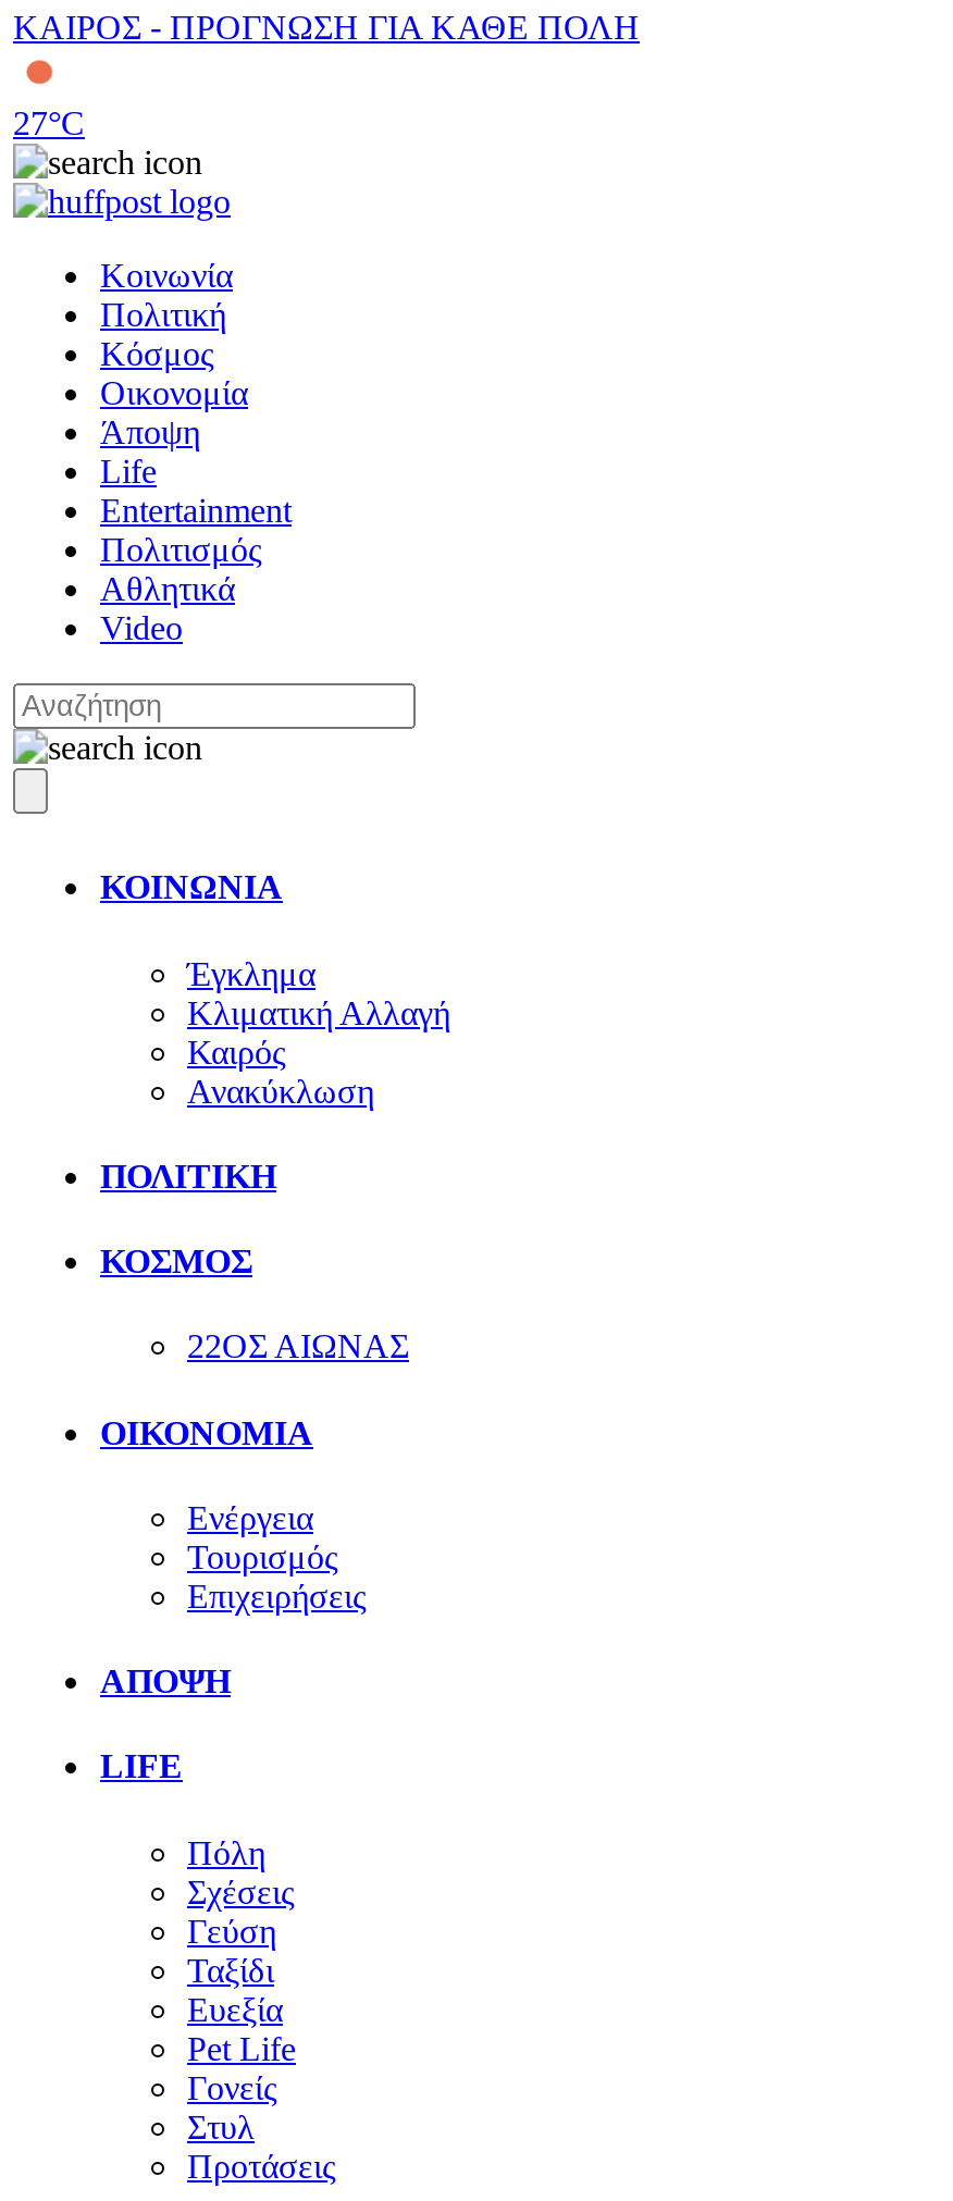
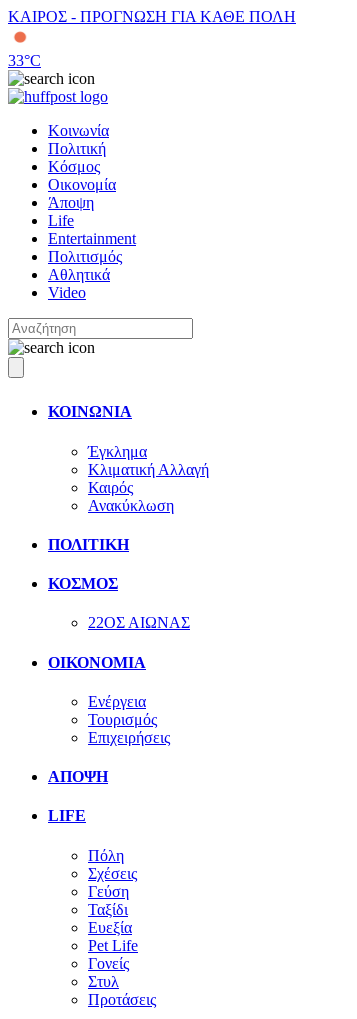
- 27°C
+ 33°C
